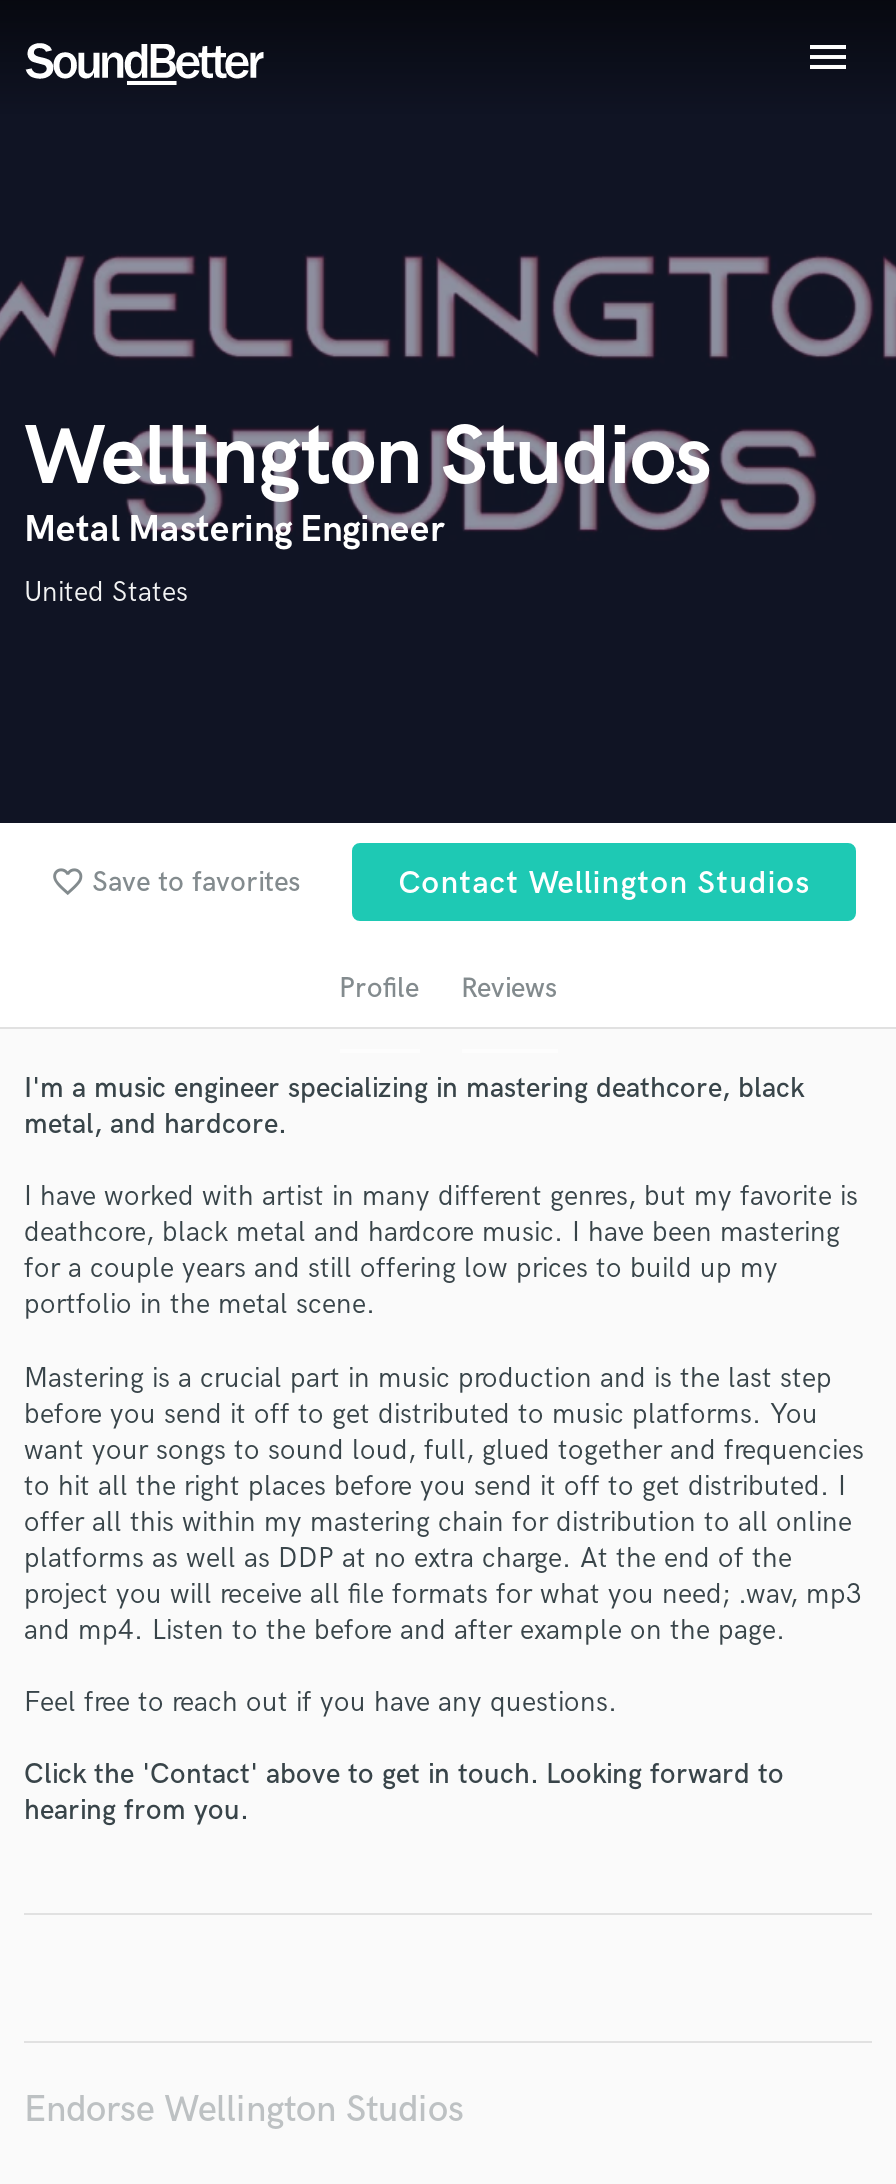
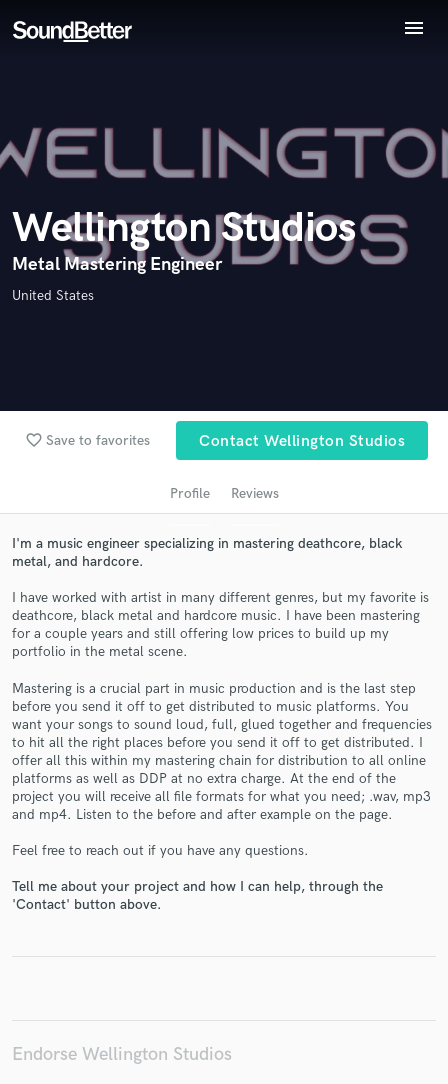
- Click the 'Contact' above to get in touch. Looking forward to
- hearing from you.
+ Tell me about your project and how I can help, through the
+ 'Contact' button above.
